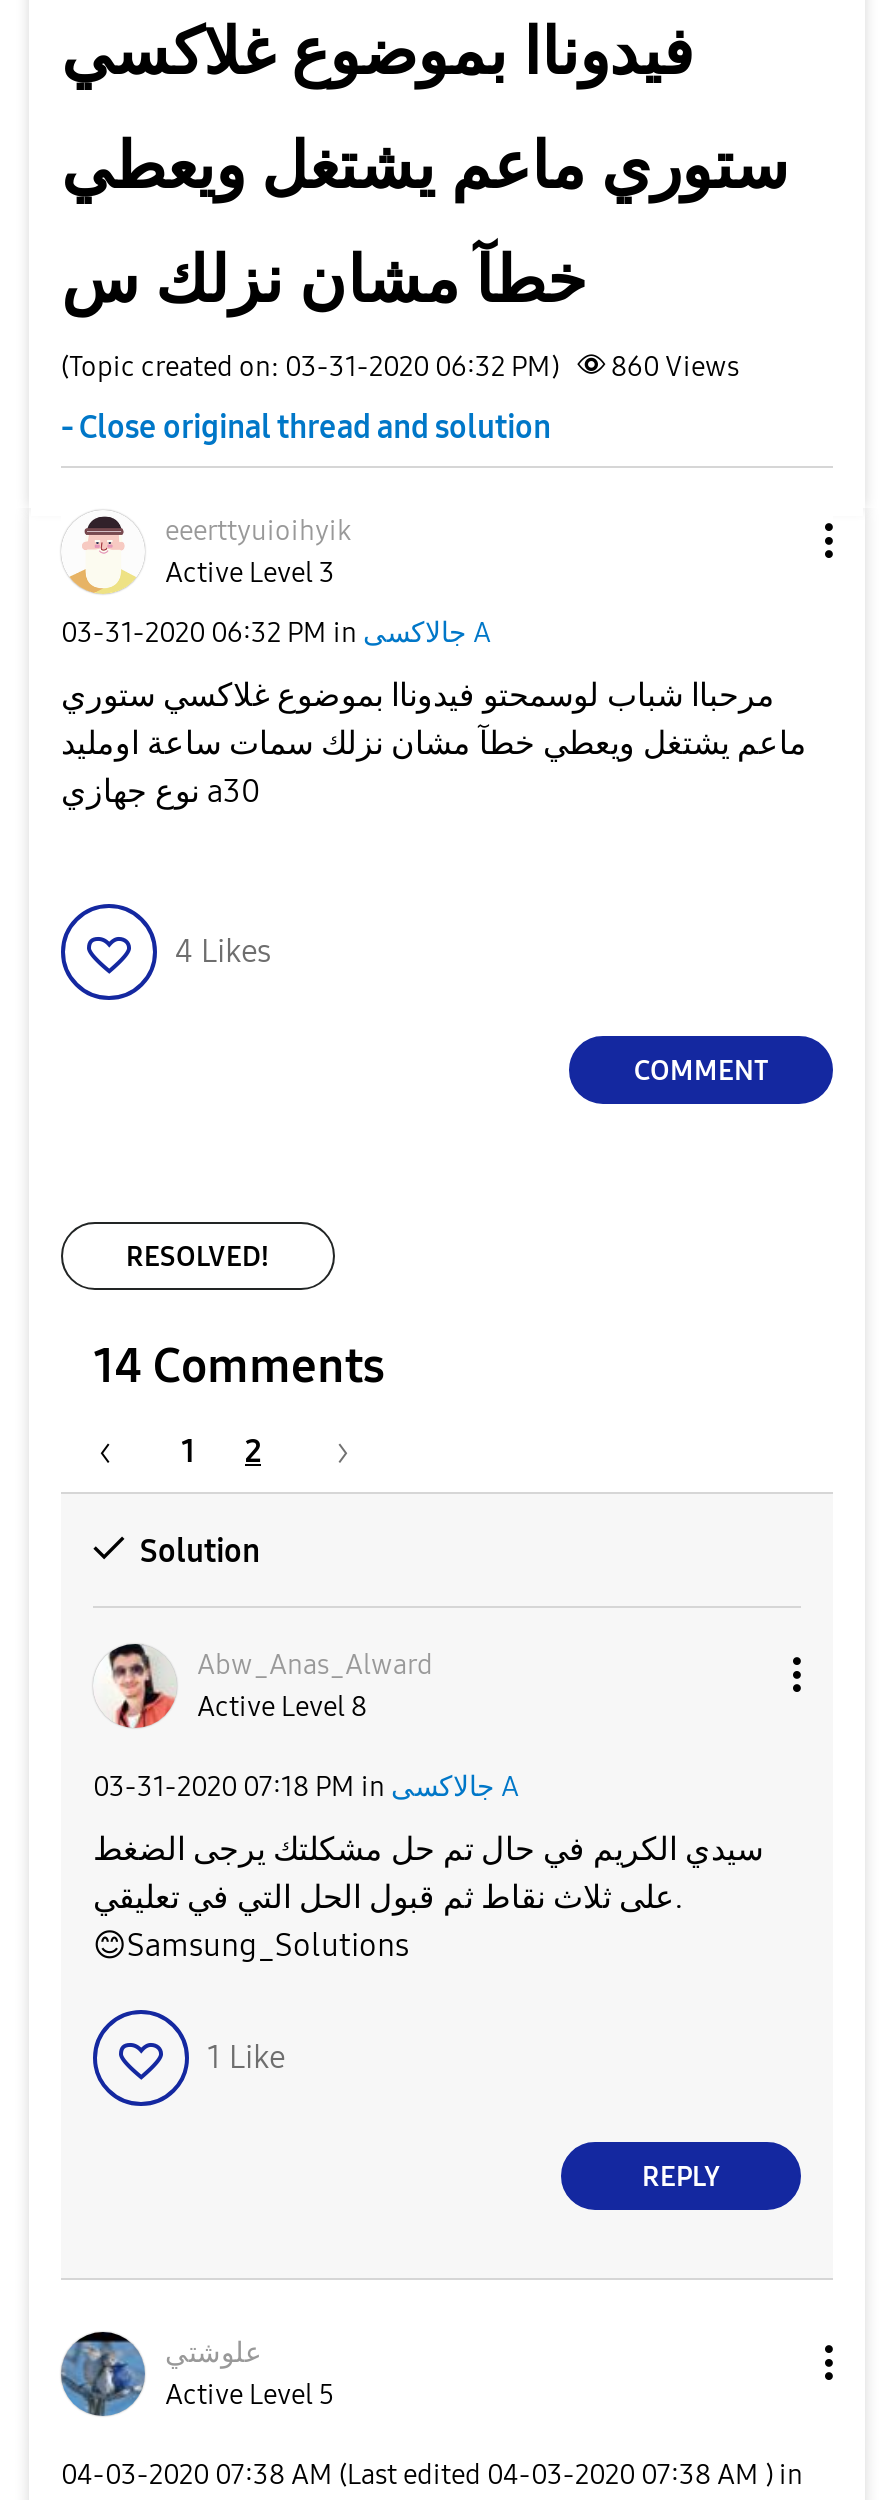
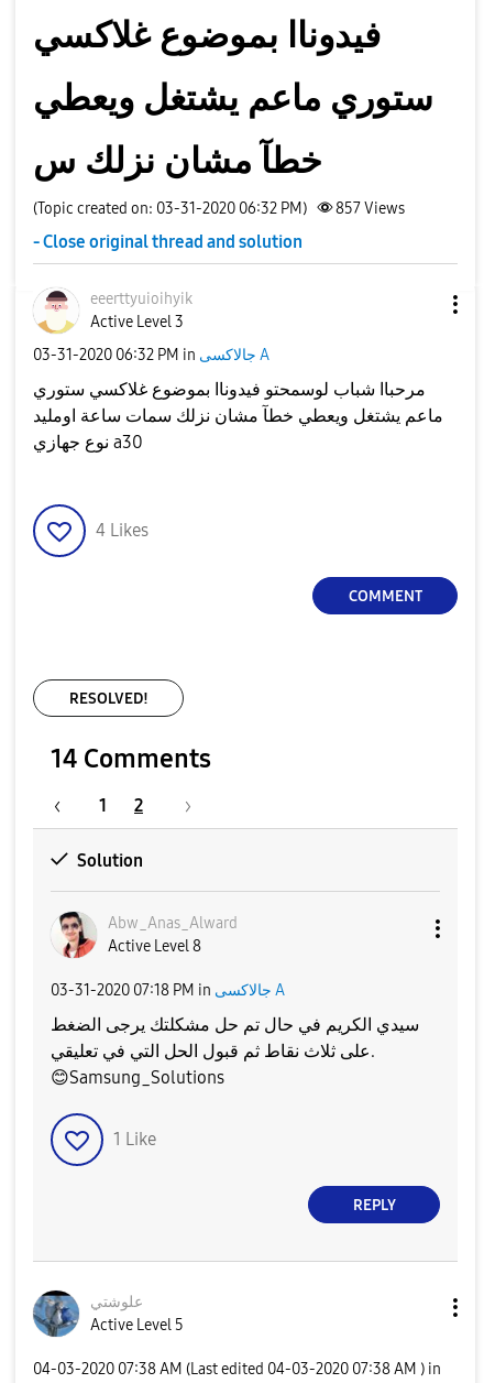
- (Topic created on: 03-31-2020 06:32 PM) 860 Views
+ (Topic created on: 03-31-2020 06:32 PM) 857 Views
